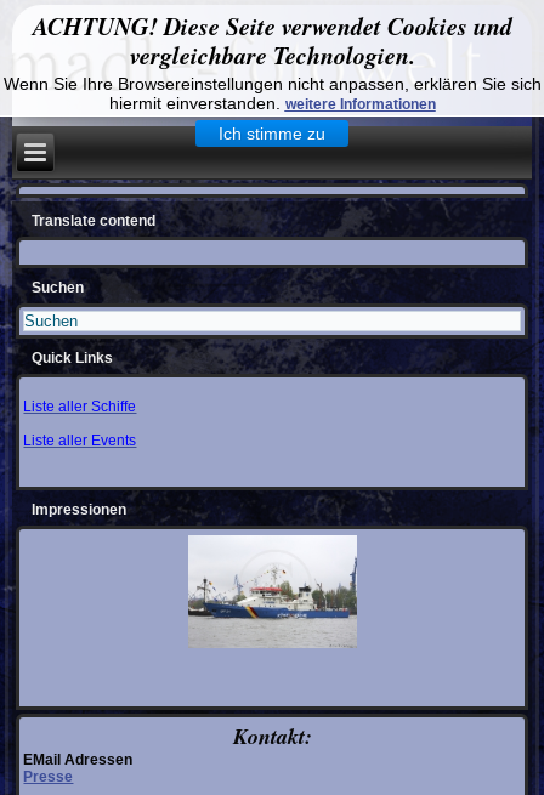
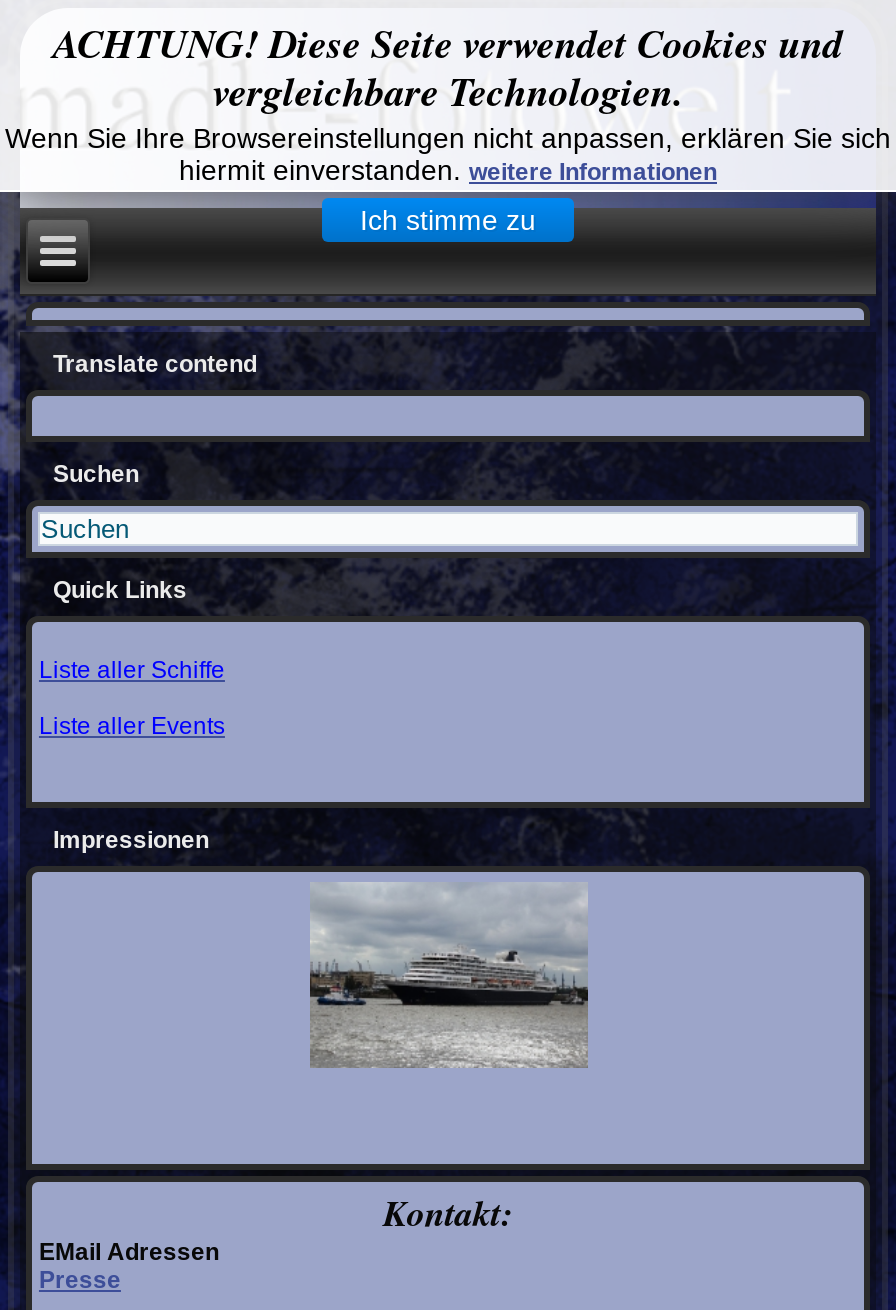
- [image]
+ [image]
